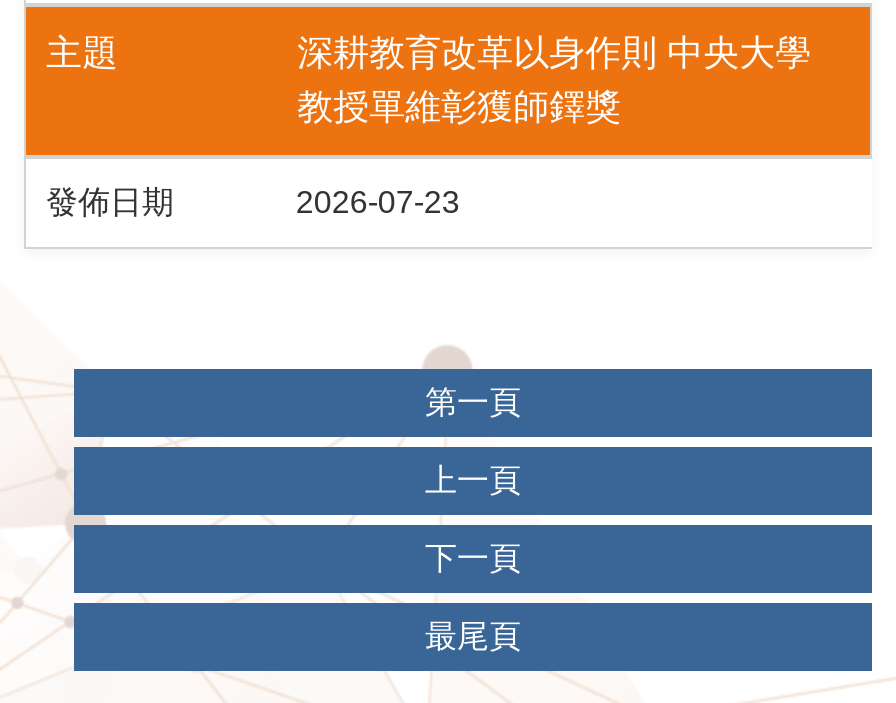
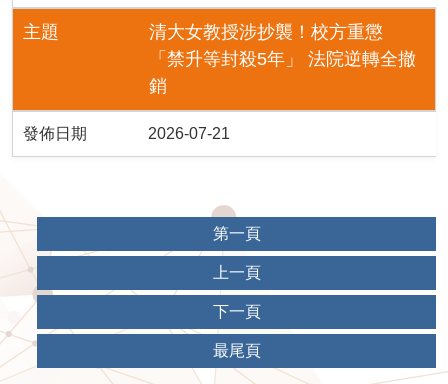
- 深耕教育改革以身作則 中央大學
- 教授單維彰獲師鐸獎
+ 清大女教授涉抄襲！校方重懲
+ 「禁升等封殺5年」 法院逆轉全撤
+ 銷

- 2026-07-23
+ 2026-07-21
